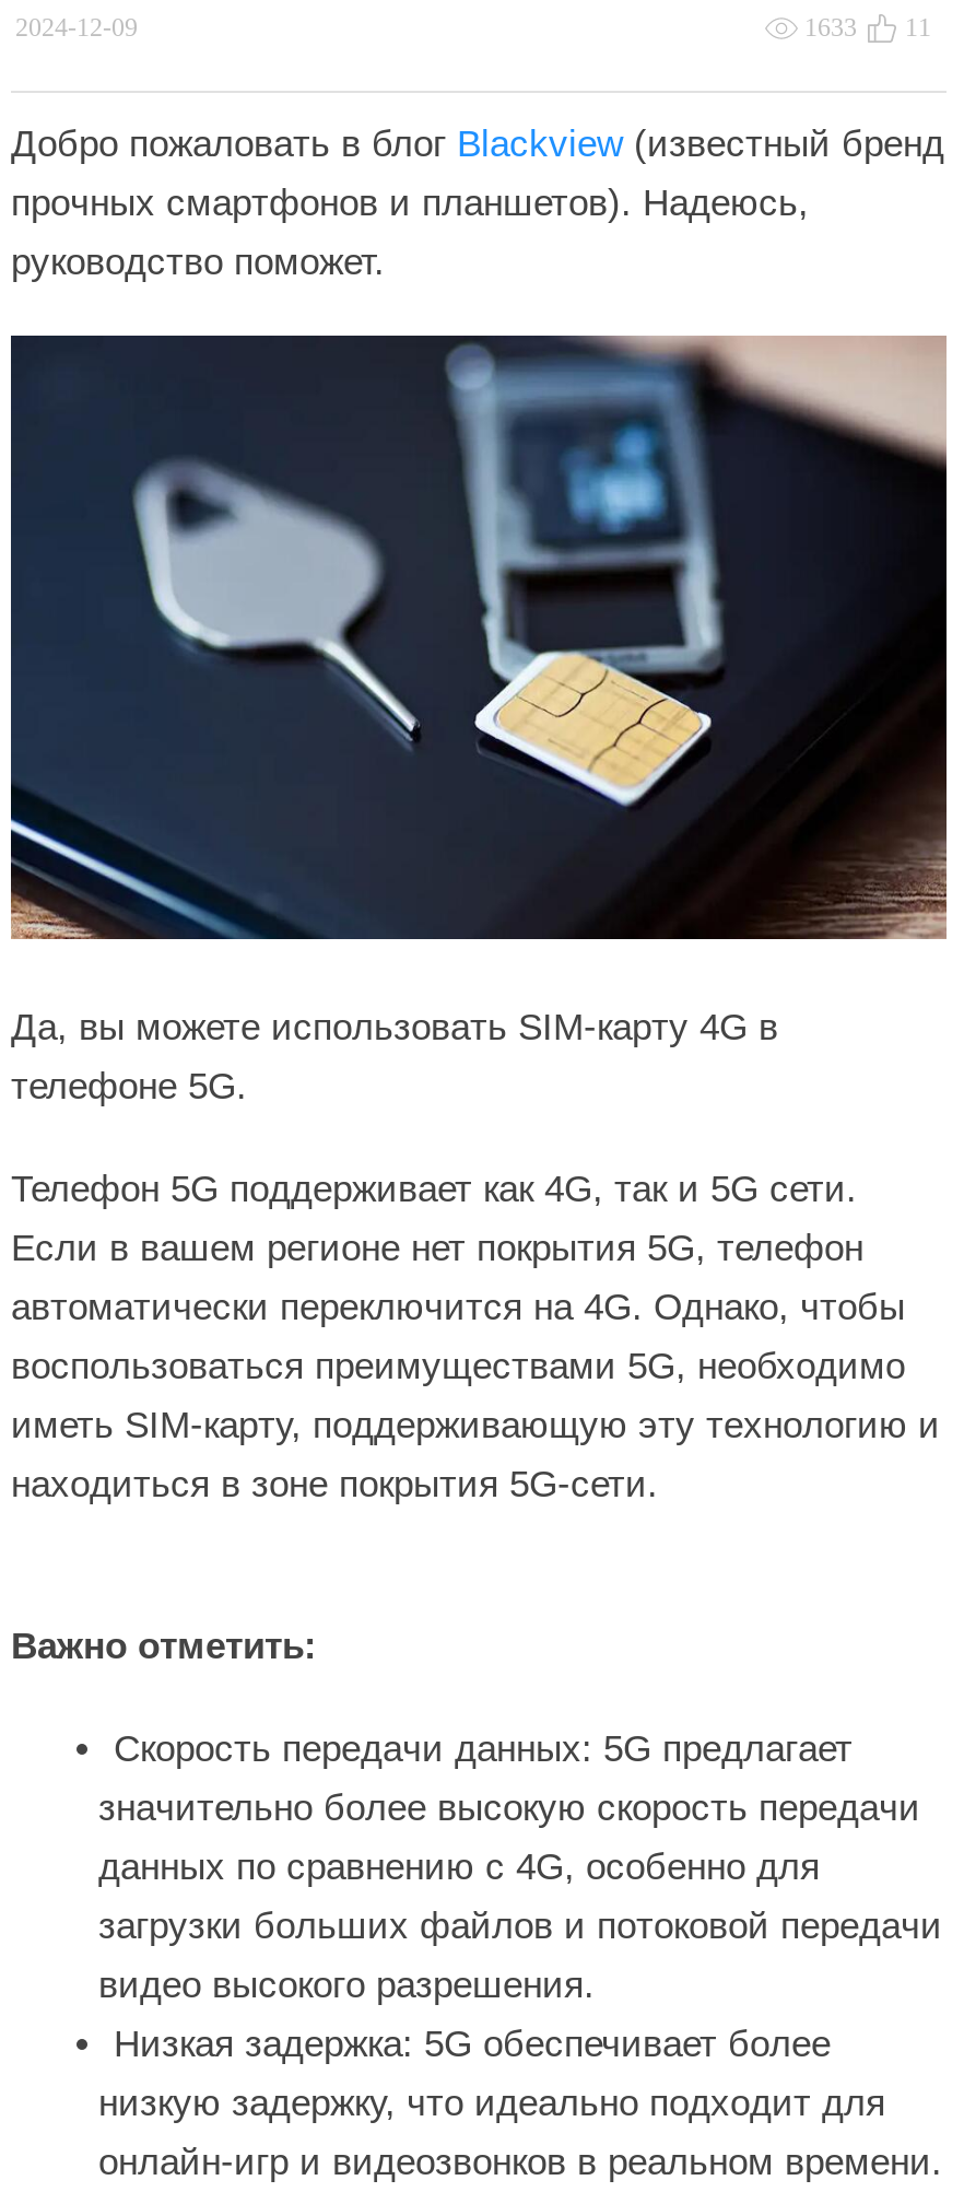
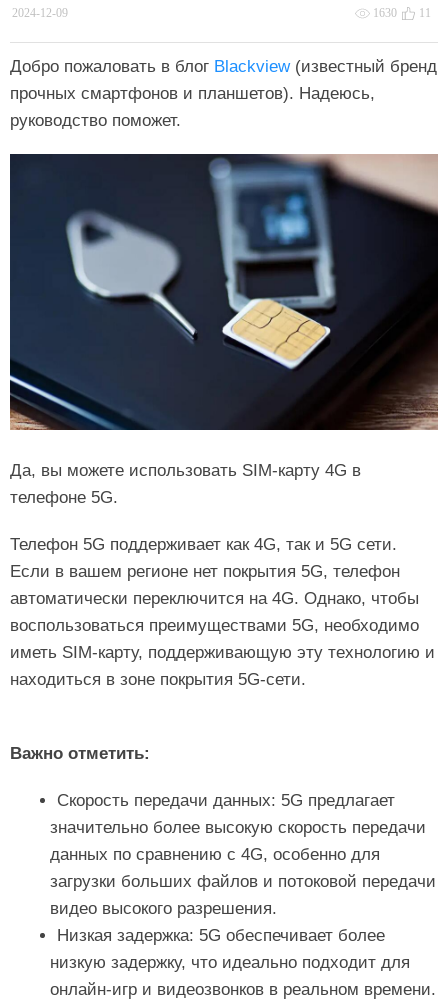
- 1633 11
+ 1630 11
